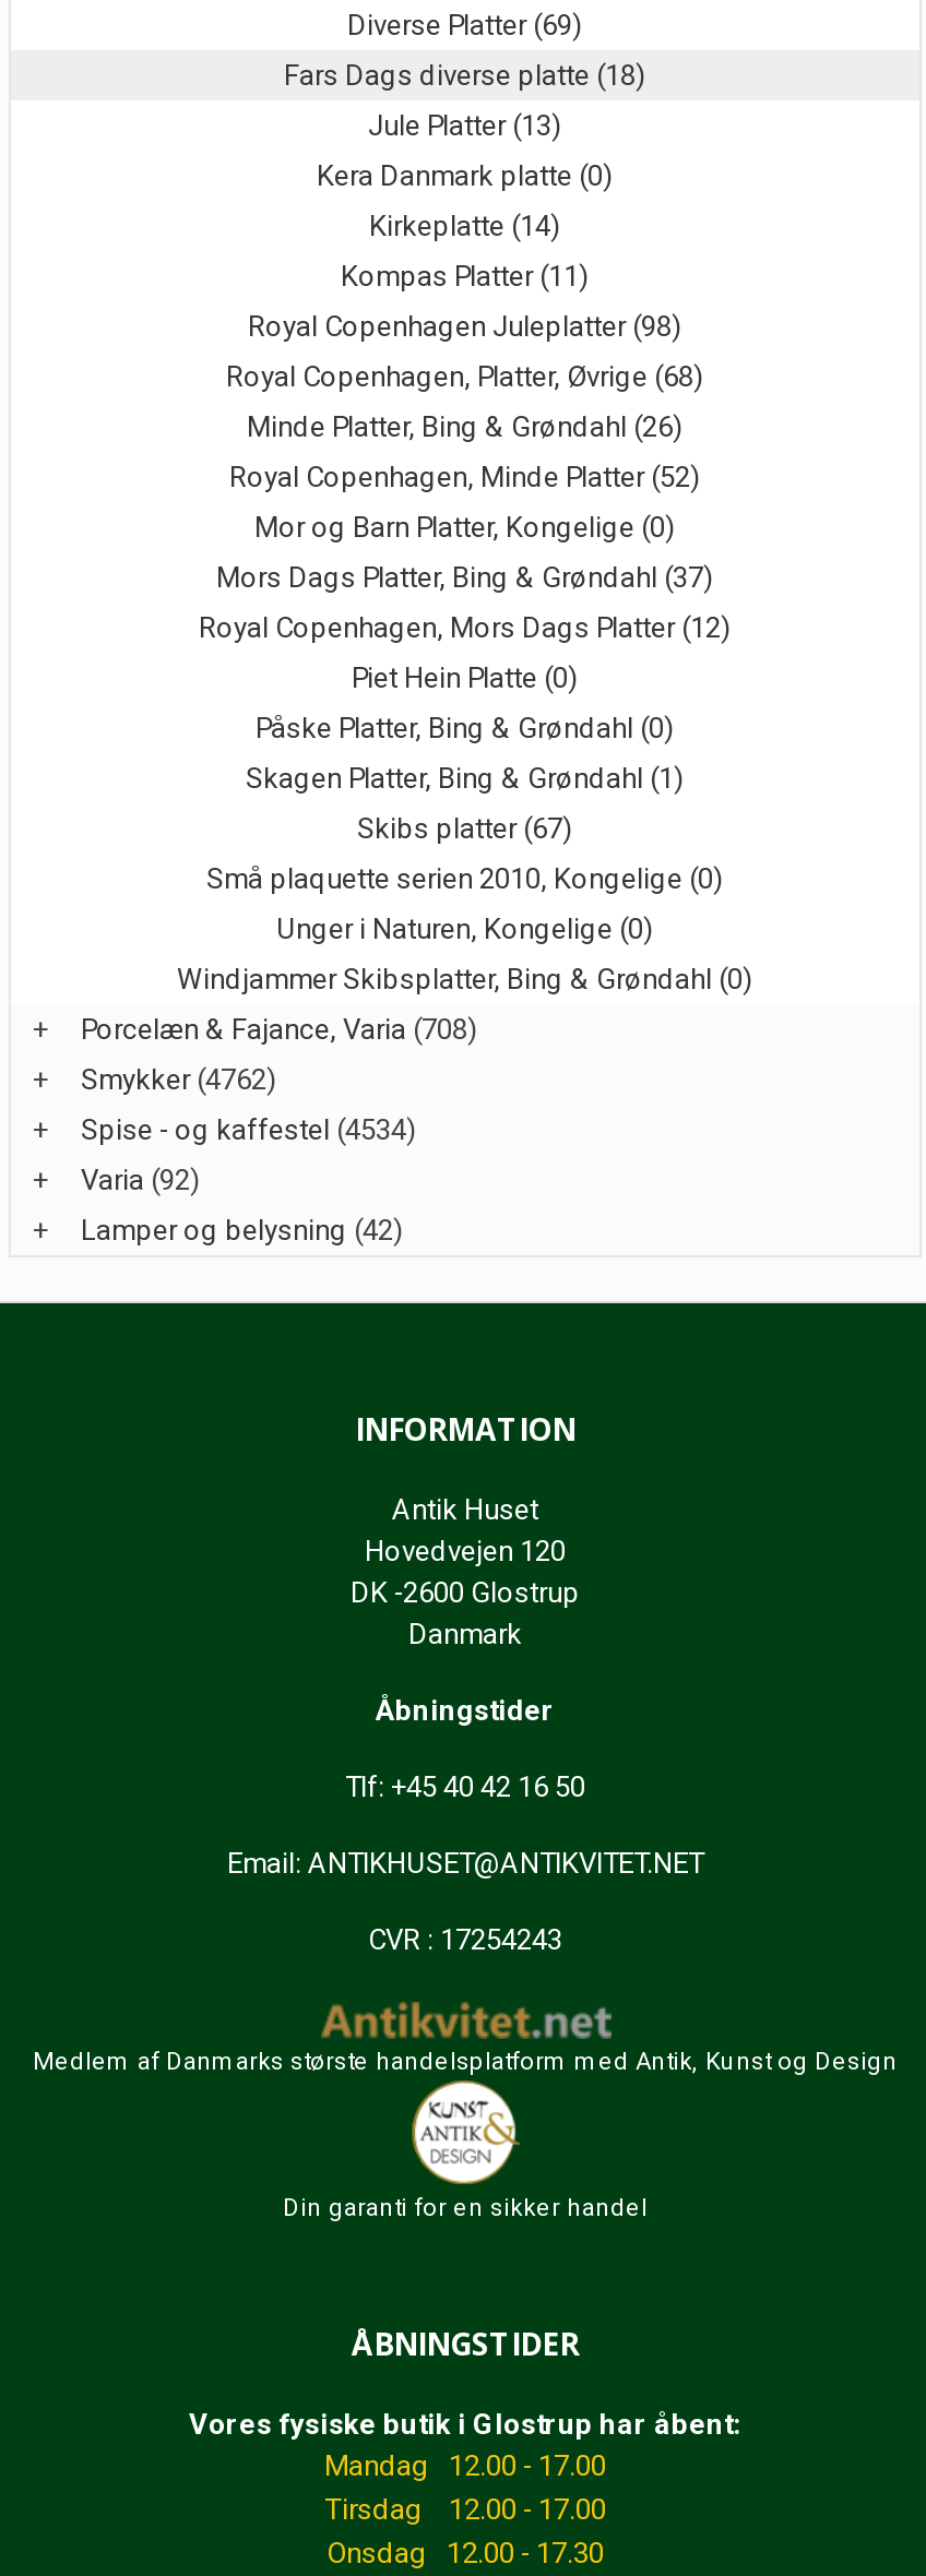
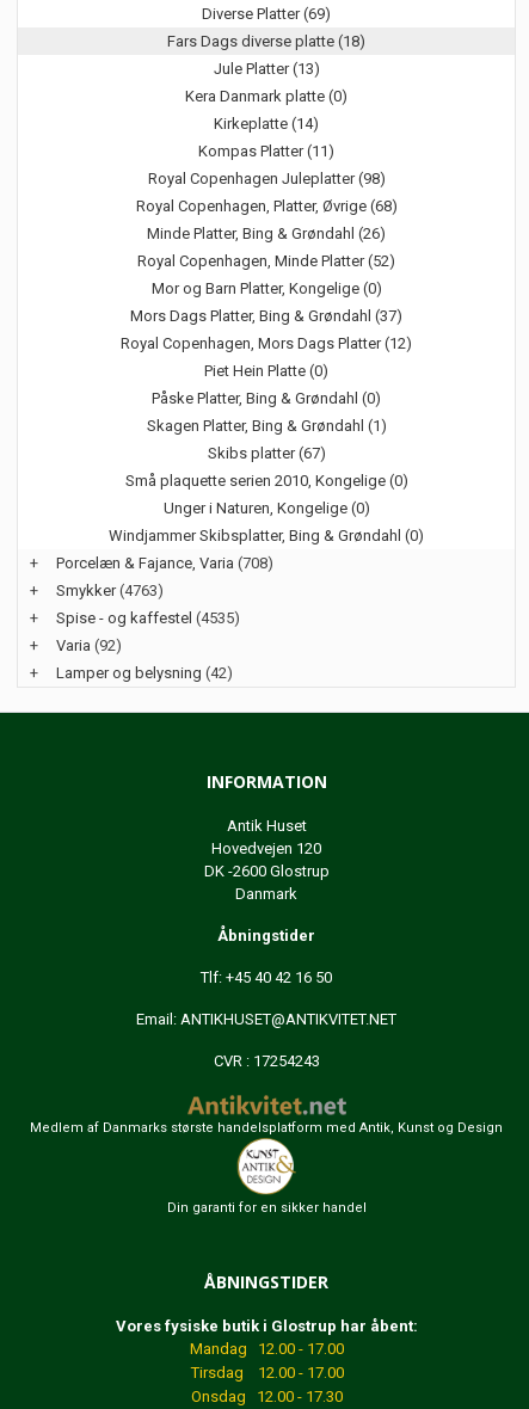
- Smykker (4762)
+ Smykker (4763)

- Spise - og kaffestel (4534)
+ Spise - og kaffestel (4535)
